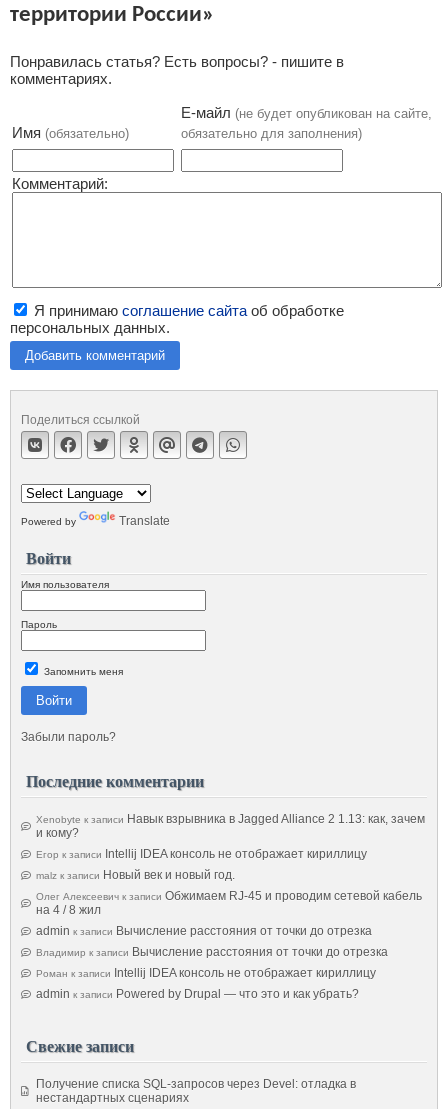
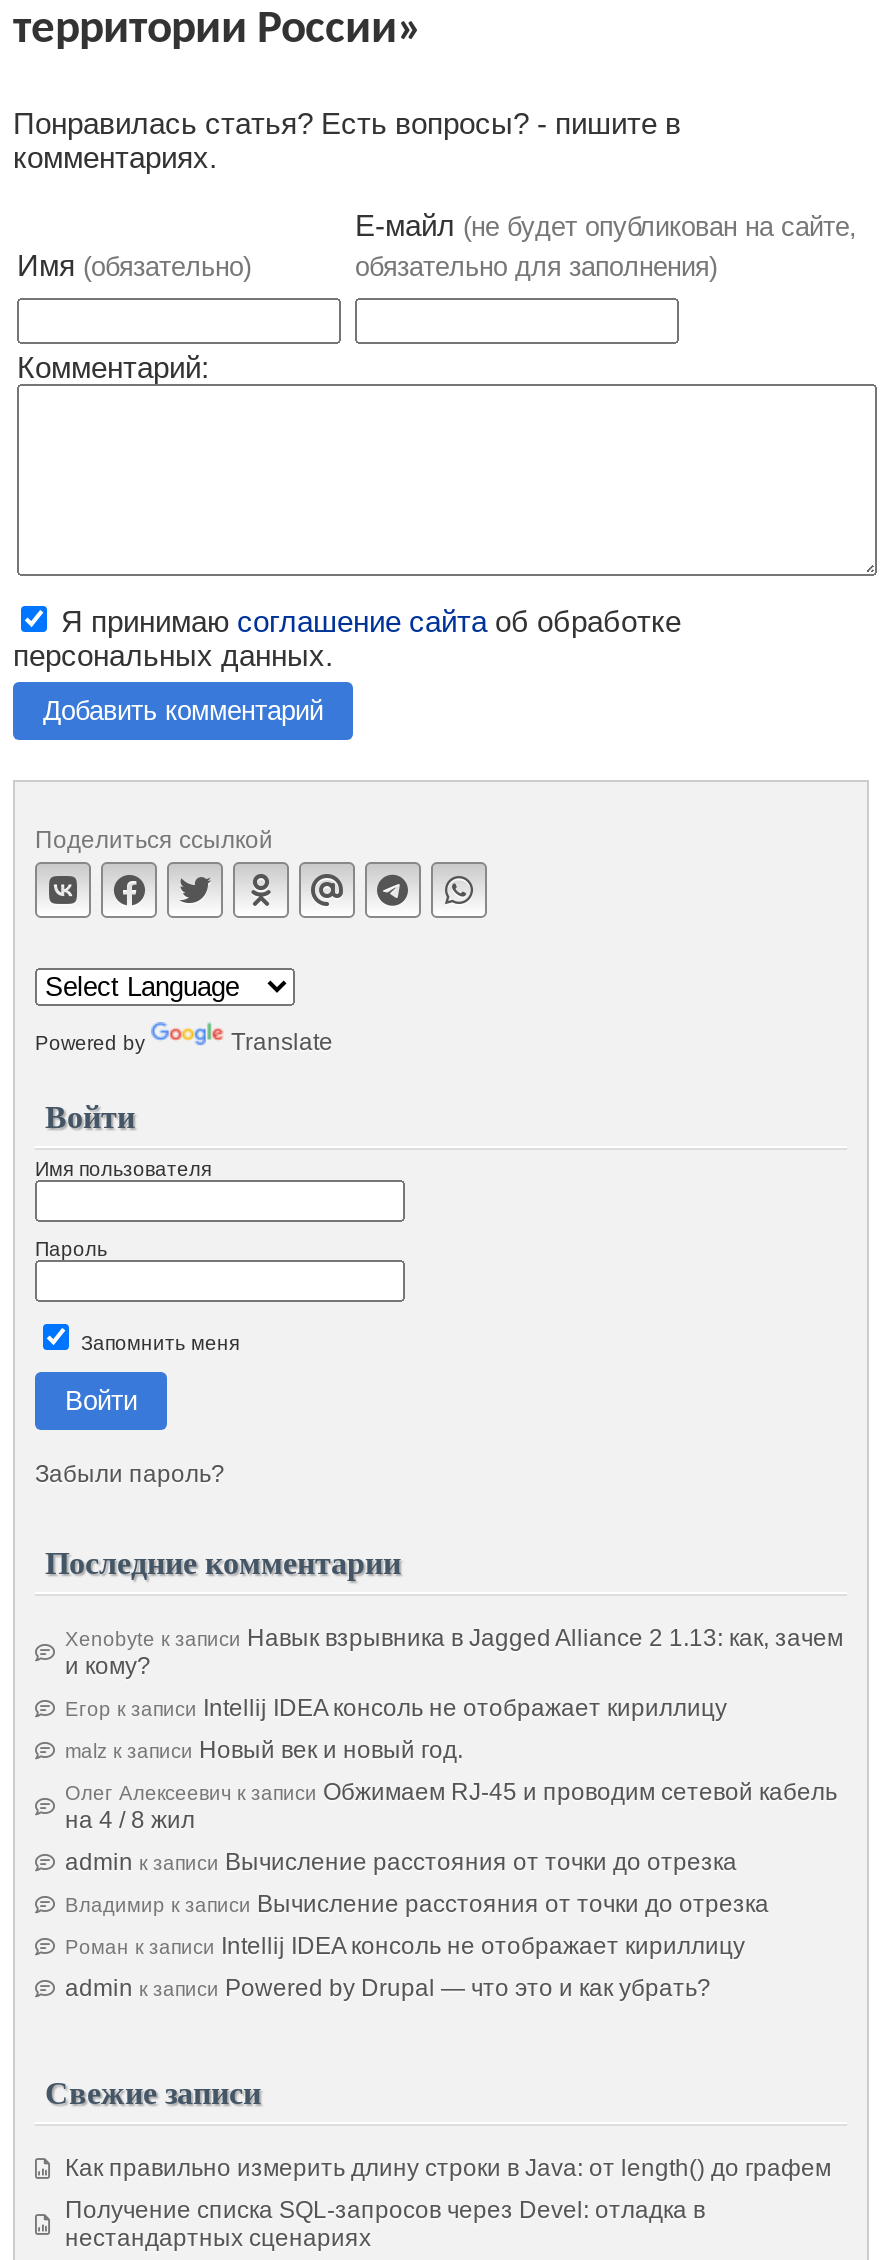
+ Как правильно измерить длину строки в Java: от length() до графем
